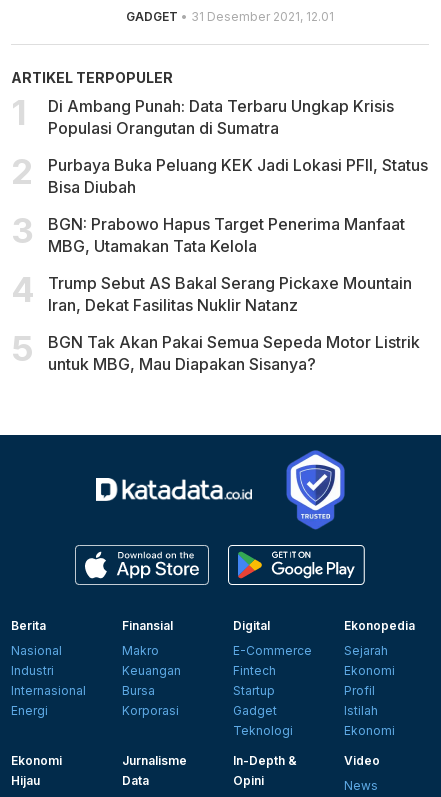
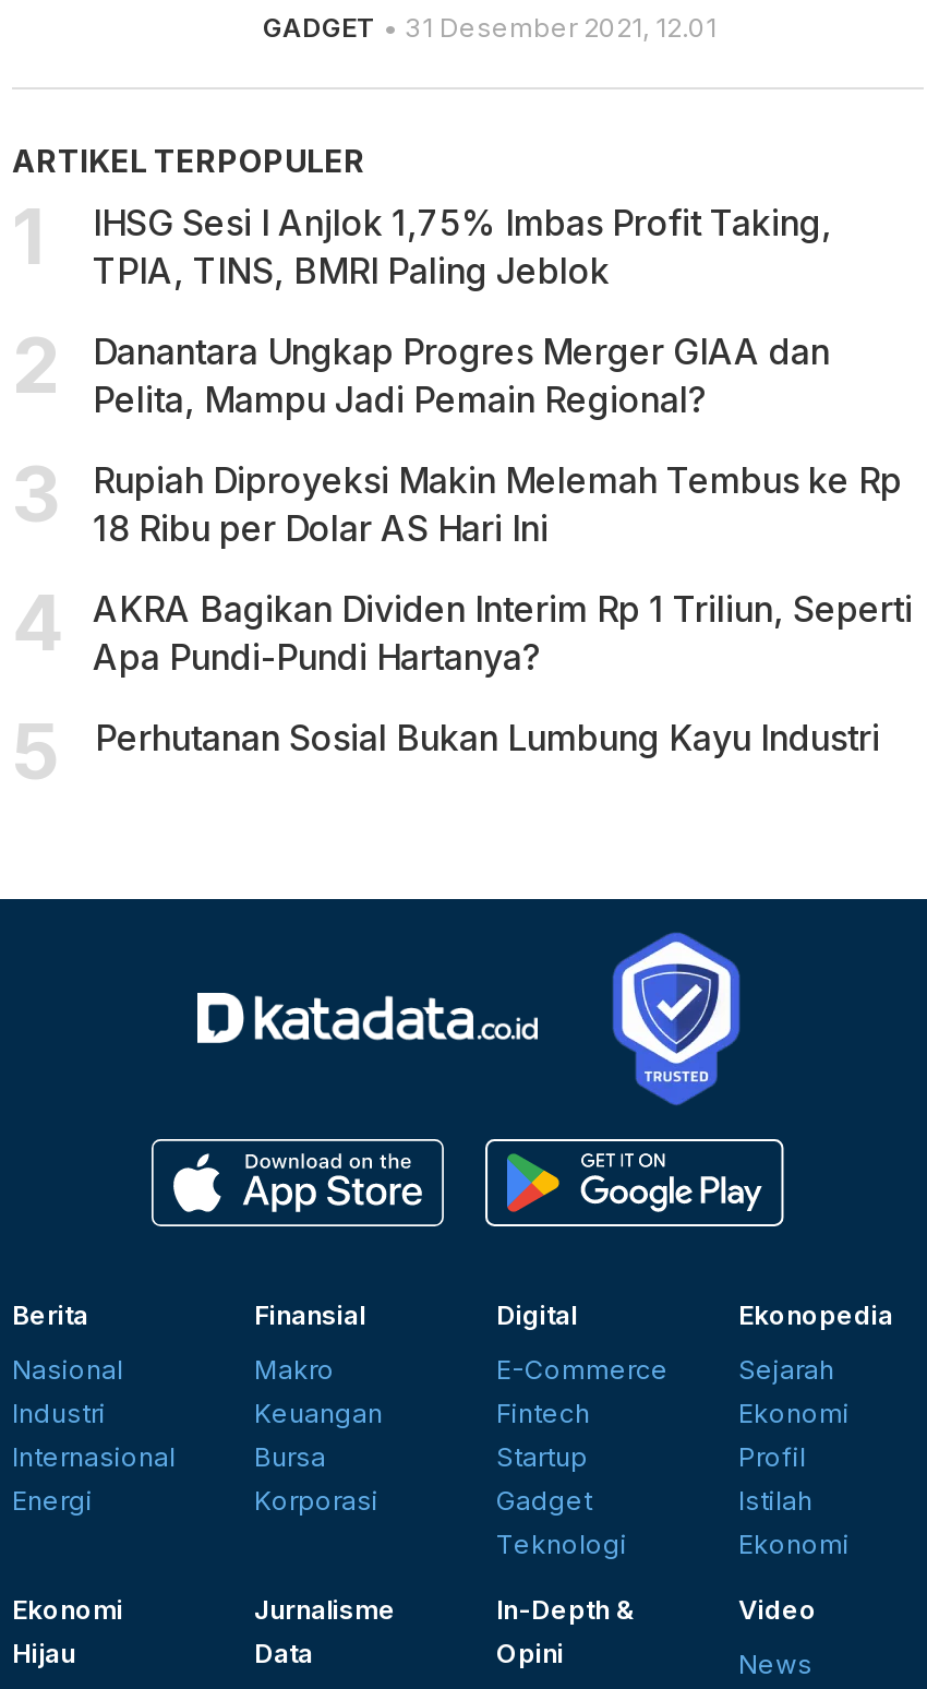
- Di Ambang Punah: Data Terbaru Ungkap Krisis
- Populasi Orangutan di Sumatra
+ IHSG Sesi I Anjlok 1,75% Imbas Profit Taking,
+ TPIA, TINS, BMRI Paling Jeblok

- Purbaya Buka Peluang KEK Jadi Lokasi PFII, Status
- Bisa Diubah
+ Danantara Ungkap Progres Merger GIAA dan
+ Pelita, Mampu Jadi Pemain Regional?

- BGN: Prabowo Hapus Target Penerima Manfaat
- MBG, Utamakan Tata Kelola
+ Rupiah Diproyeksi Makin Melemah Tembus ke Rp
+ 18 Ribu per Dolar AS Hari Ini

- Trump Sebut AS Bakal Serang Pickaxe Mountain
- Iran, Dekat Fasilitas Nuklir Natanz
+ AKRA Bagikan Dividen Interim Rp 1 Triliun, Seperti
+ Apa Pundi-Pundi Hartanya?

- BGN Tak Akan Pakai Semua Sepeda Motor Listrik
- untuk MBG, Mau Diapakan Sisanya?
+ Perhutanan Sosial Bukan Lumbung Kayu Industri
